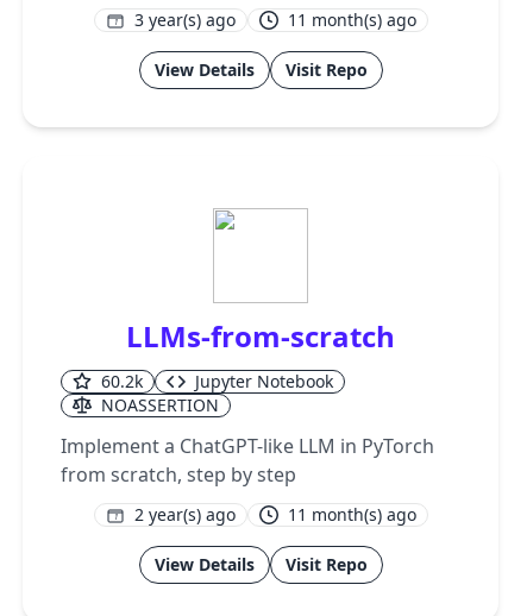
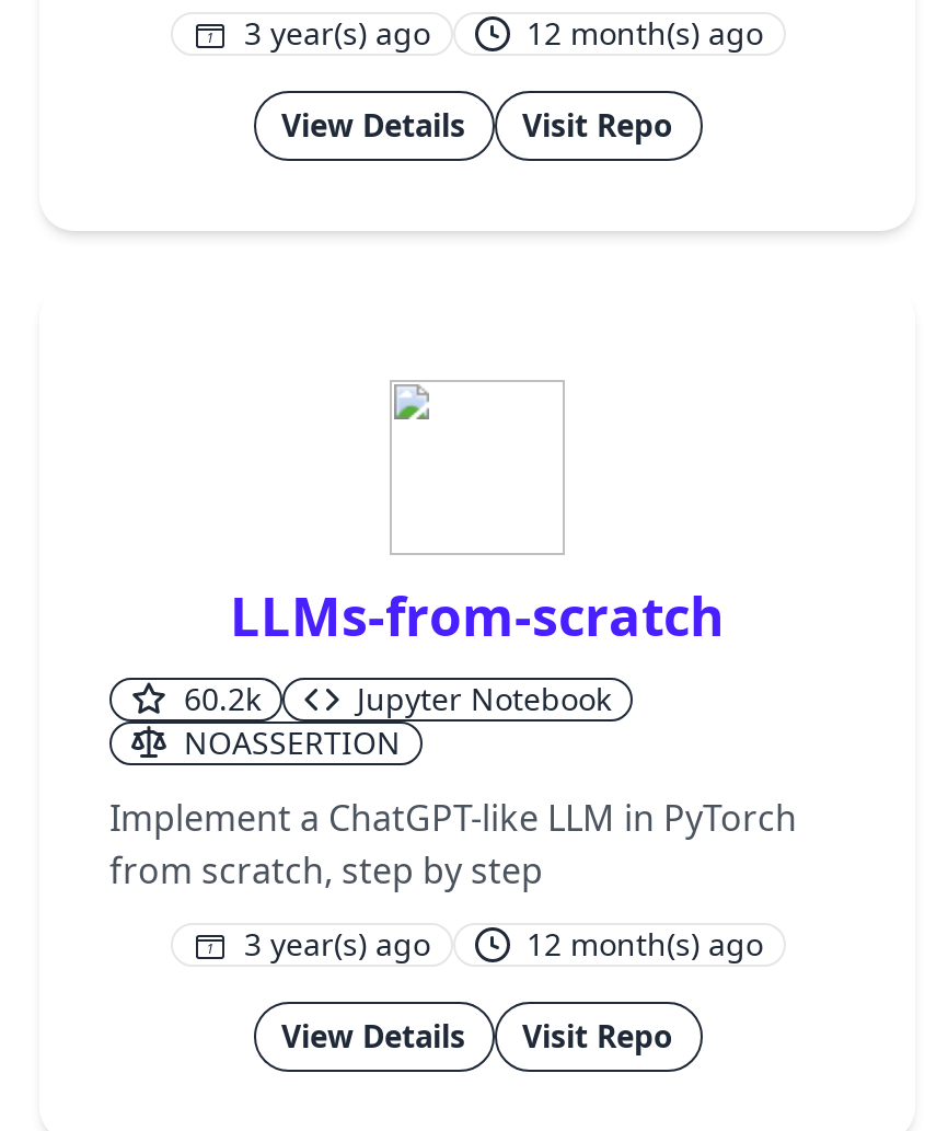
- 11 month(s) ago
+ 12 month(s) ago

- 2 year(s) ago
+ 3 year(s) ago

- 11 month(s) ago
+ 12 month(s) ago
